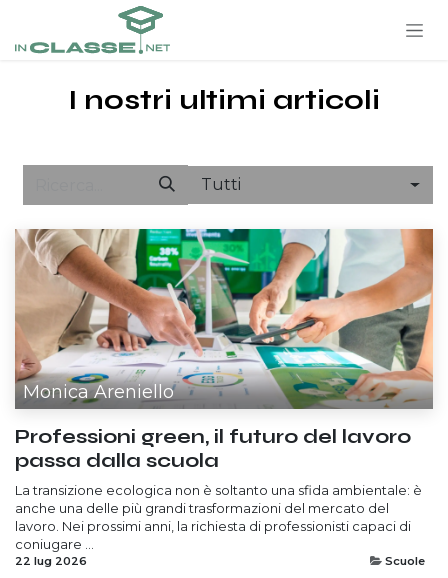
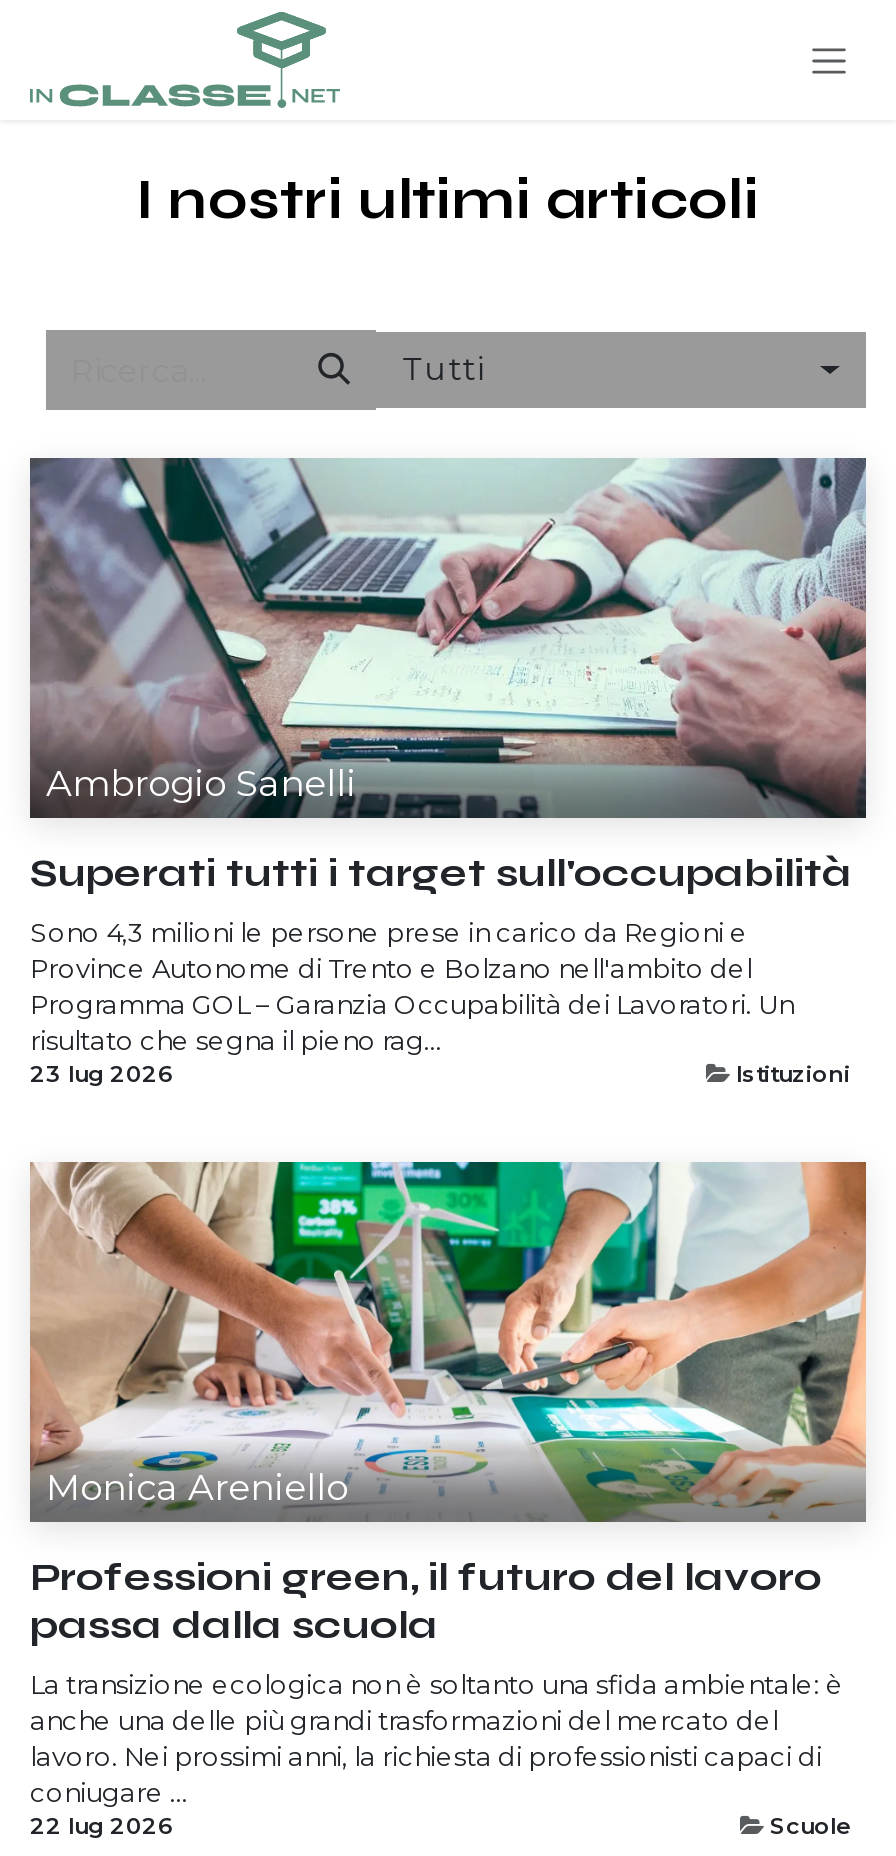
+ [image]
+ Ambrogio Sanelli
+ Superati tutti i target sull'occupabilità
+ Sono 4,3 milioni le persone prese in carico da Regioni e
+ Province Autonome di Trento e Bolzano nell'ambito del
+ Programma GOL – Garanzia Occupabilità dei Lavoratori. Un
+ risultato che segna il pieno rag...
+ 23 lug 2026
+ Istituzioni
